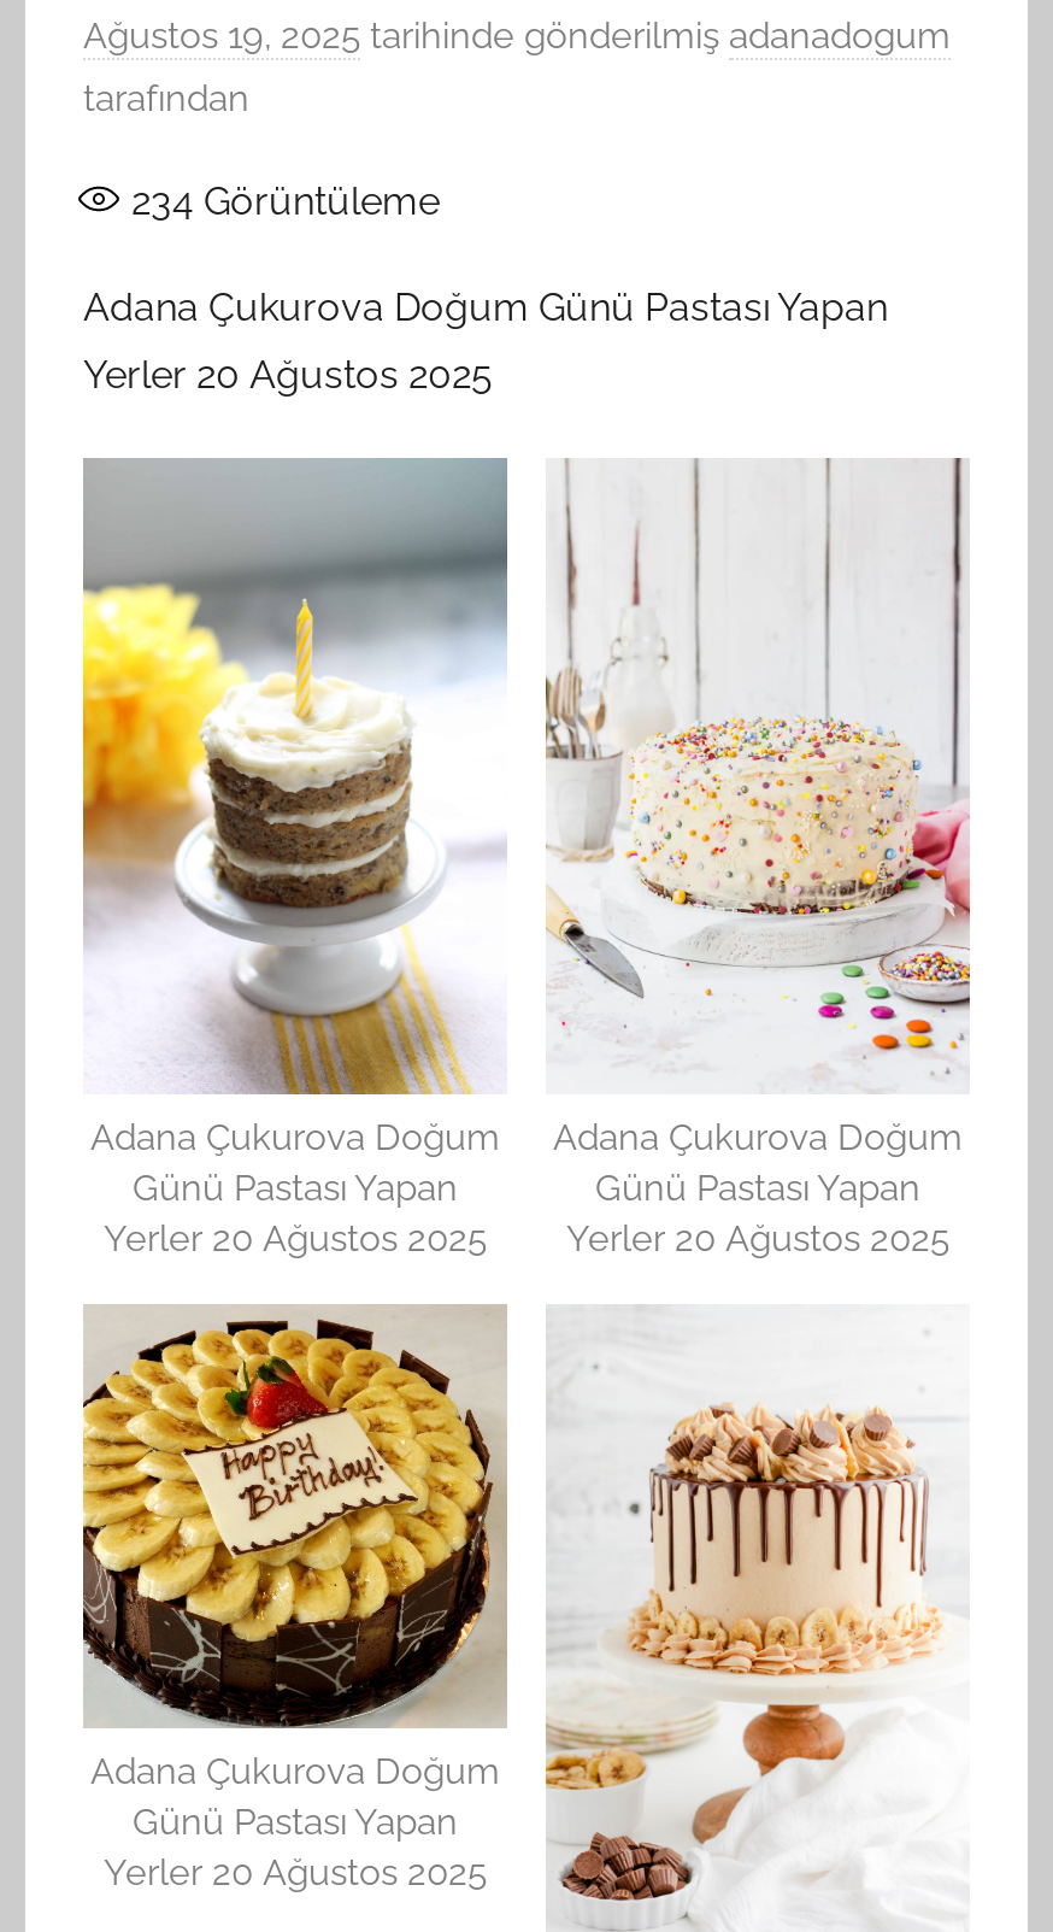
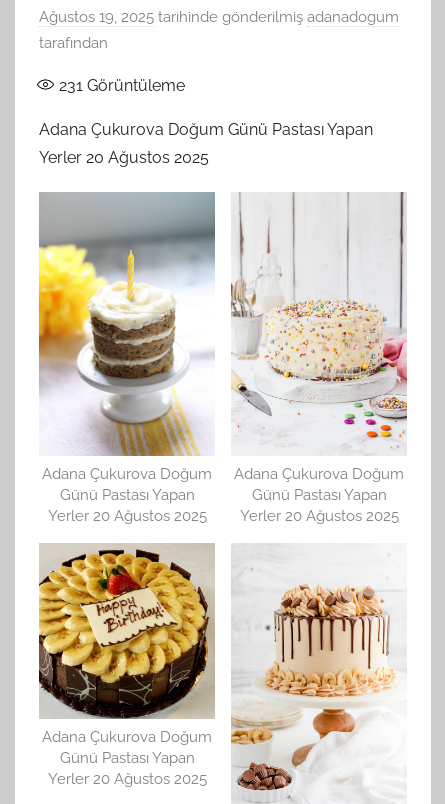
- 234 Görüntüleme
+ 231 Görüntüleme
